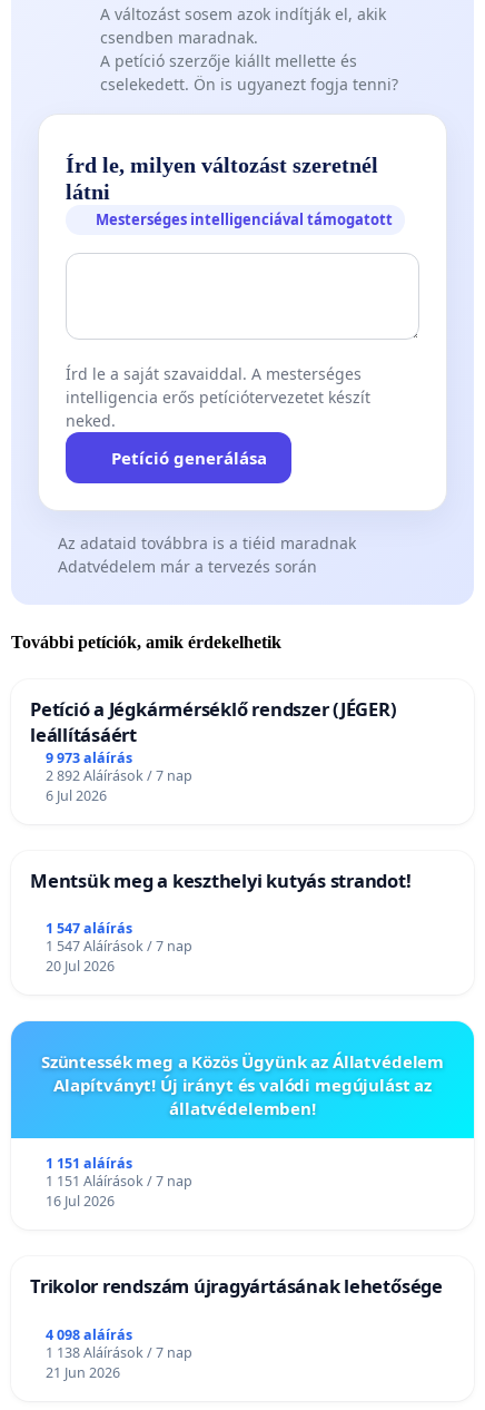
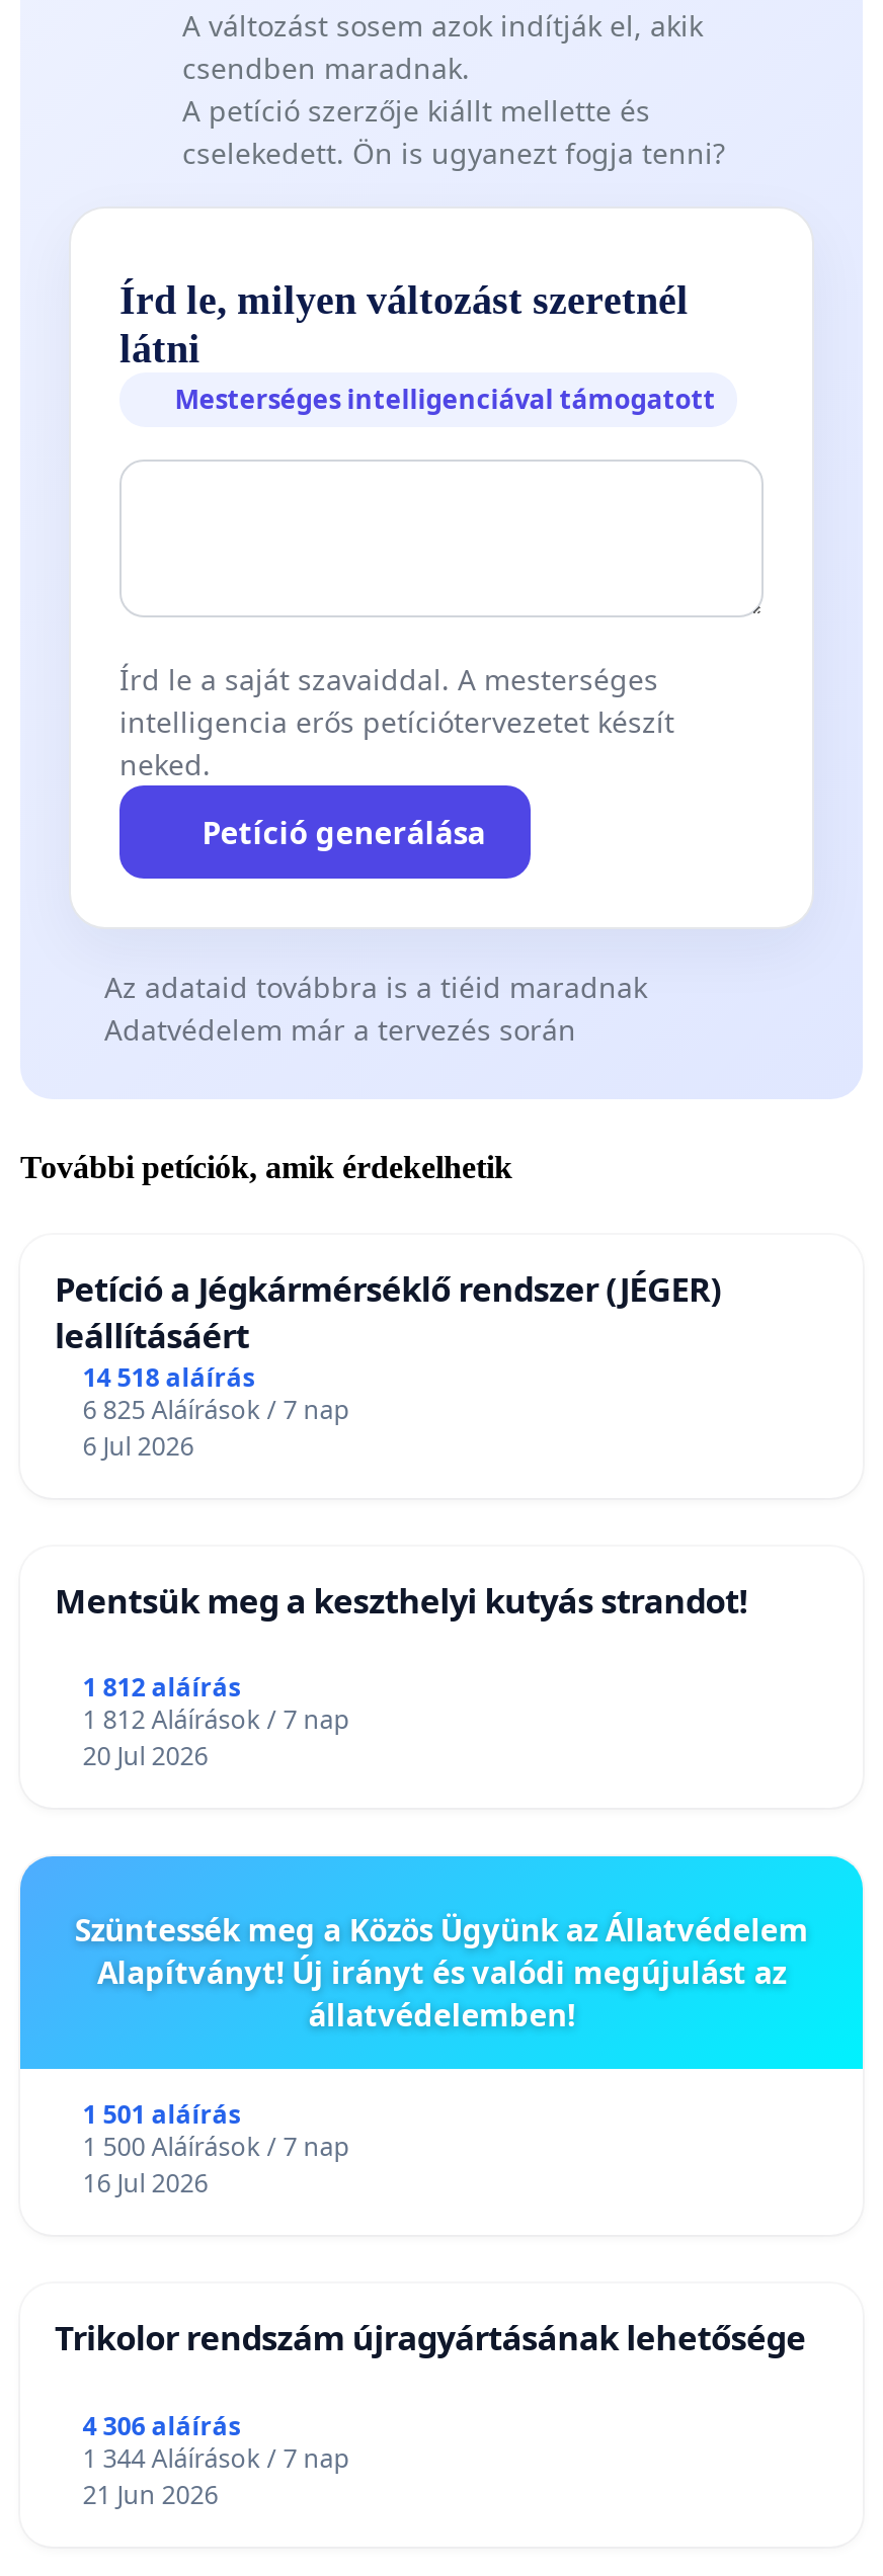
- 9 973 aláírás
+ 14 518 aláírás

- 2 892 Aláírások / 7 nap
+ 6 825 Aláírások / 7 nap

- 1 547 aláírás
+ 1 812 aláírás

- 1 547 Aláírások / 7 nap
+ 1 812 Aláírások / 7 nap

- 1 151 aláírás
+ 1 501 aláírás

- 1 151 Aláírások / 7 nap
+ 1 500 Aláírások / 7 nap

- 4 098 aláírás
+ 4 306 aláírás

- 1 138 Aláírások / 7 nap
+ 1 344 Aláírások / 7 nap
